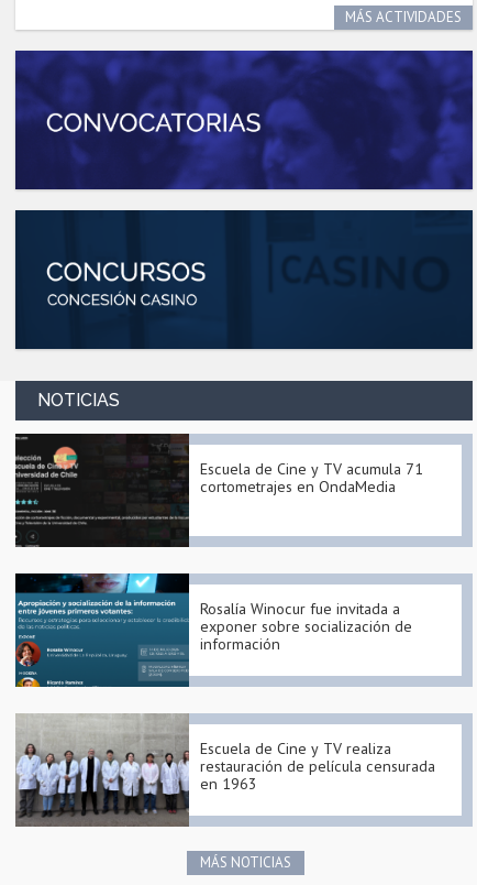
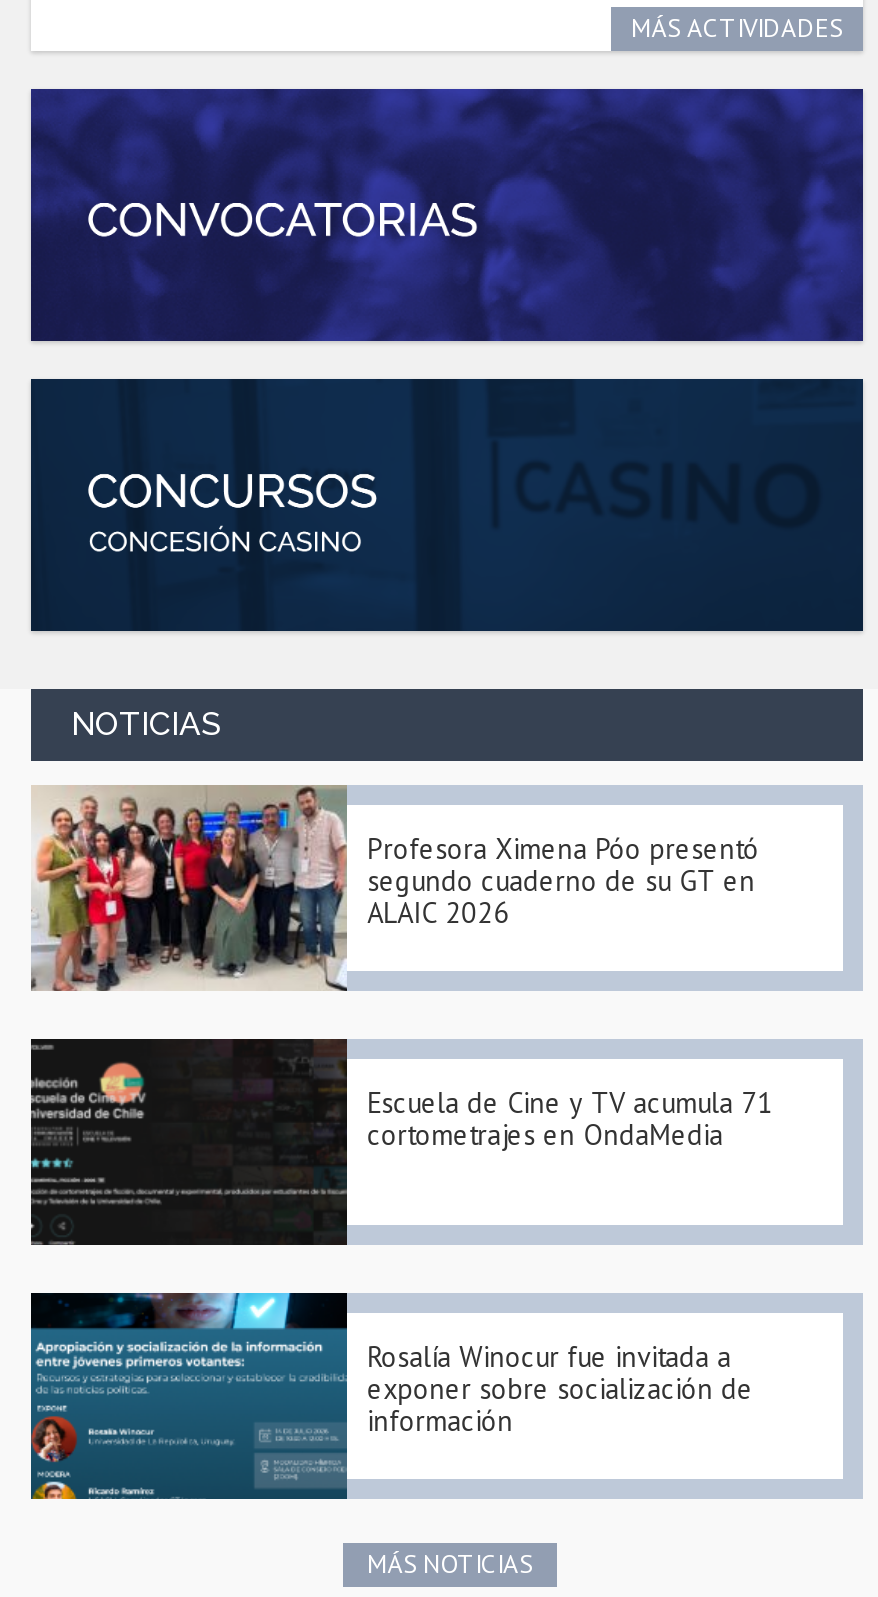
+ [image]
+ Profesora Ximena Póo presentó
+ segundo cuaderno de su GT en
+ ALAIC 2026

moved down: [image] | Escuela de Cine y TV acumula 71 | cortometrajes en OndaMedia | Rosalía Winocur fue invitada a | exponer sobre socialización de | información

- [image]
- Escuela de Cine y TV realiza
- restauración de película censurada
- en 1963
